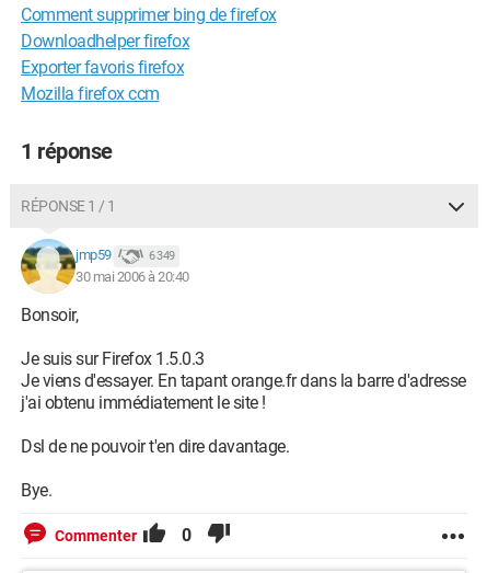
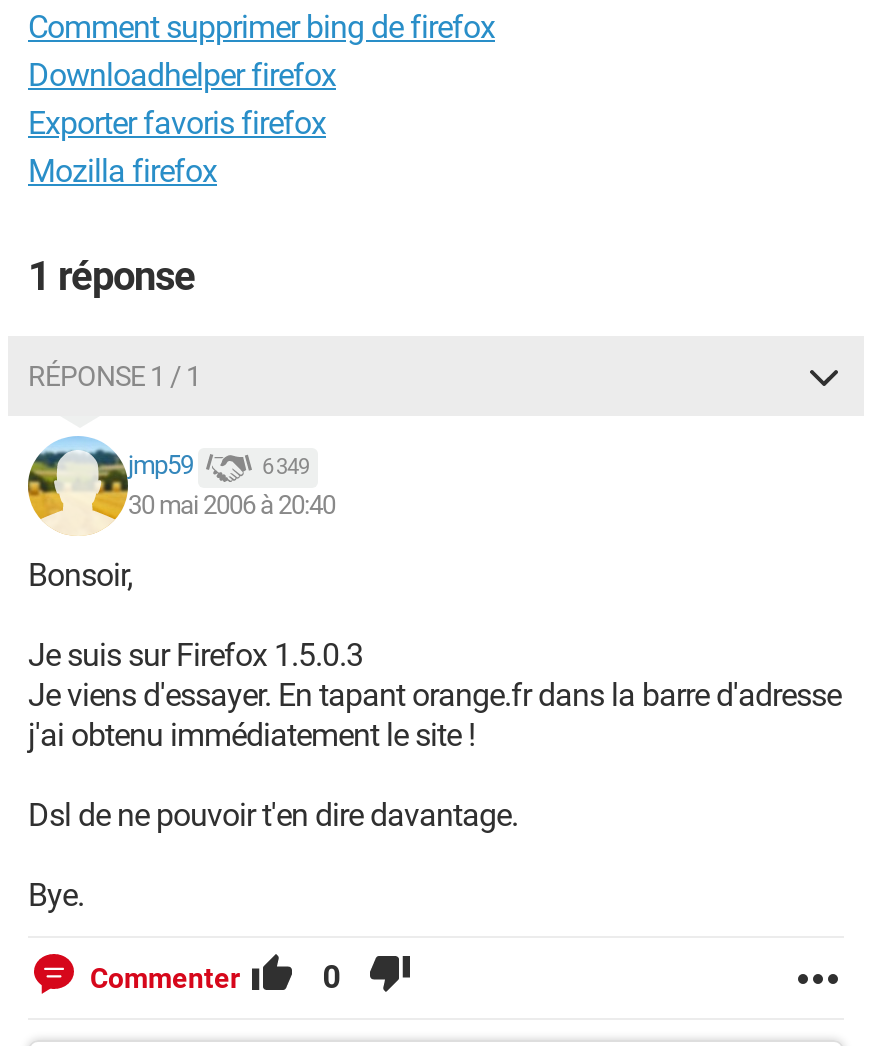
- Mozilla firefox ccm
+ Mozilla firefox
